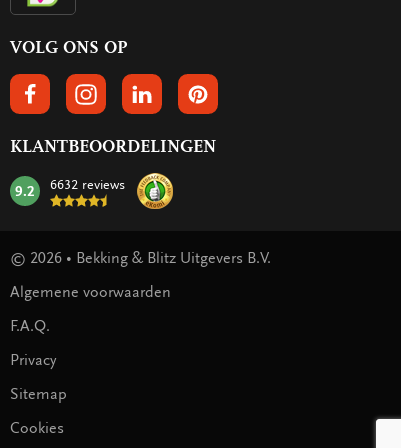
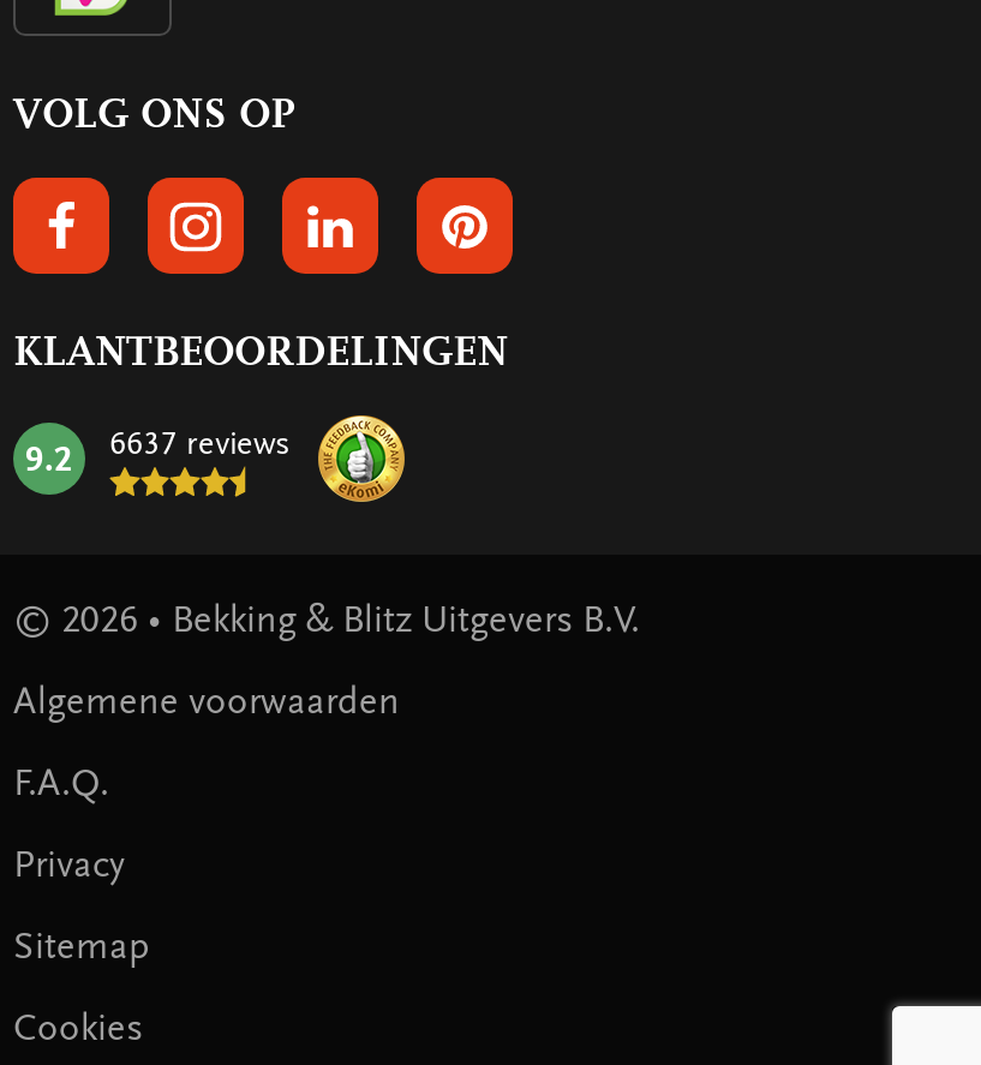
- 9.2 6632 reviews
+ 9.2 6637 reviews
